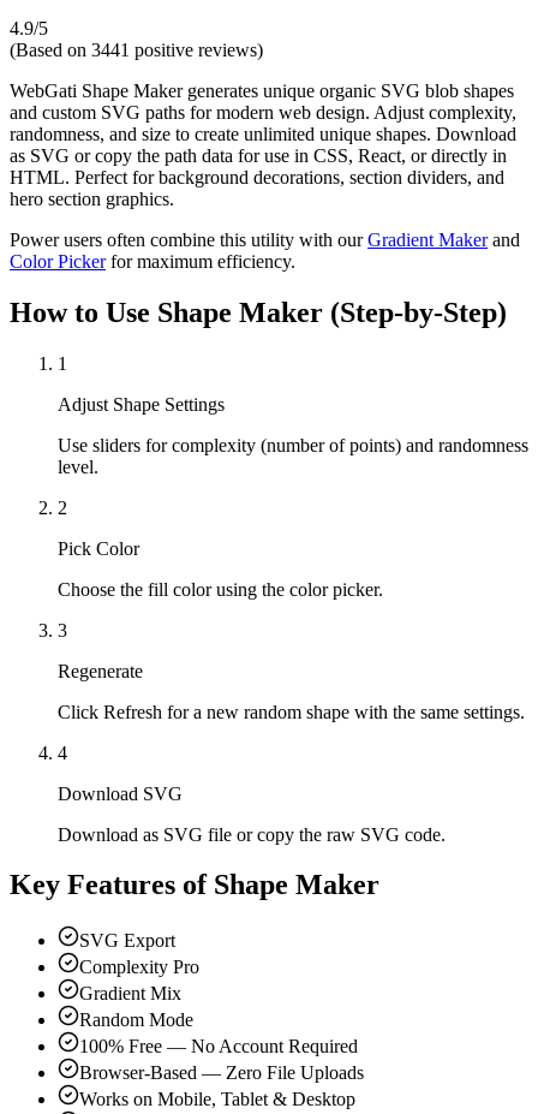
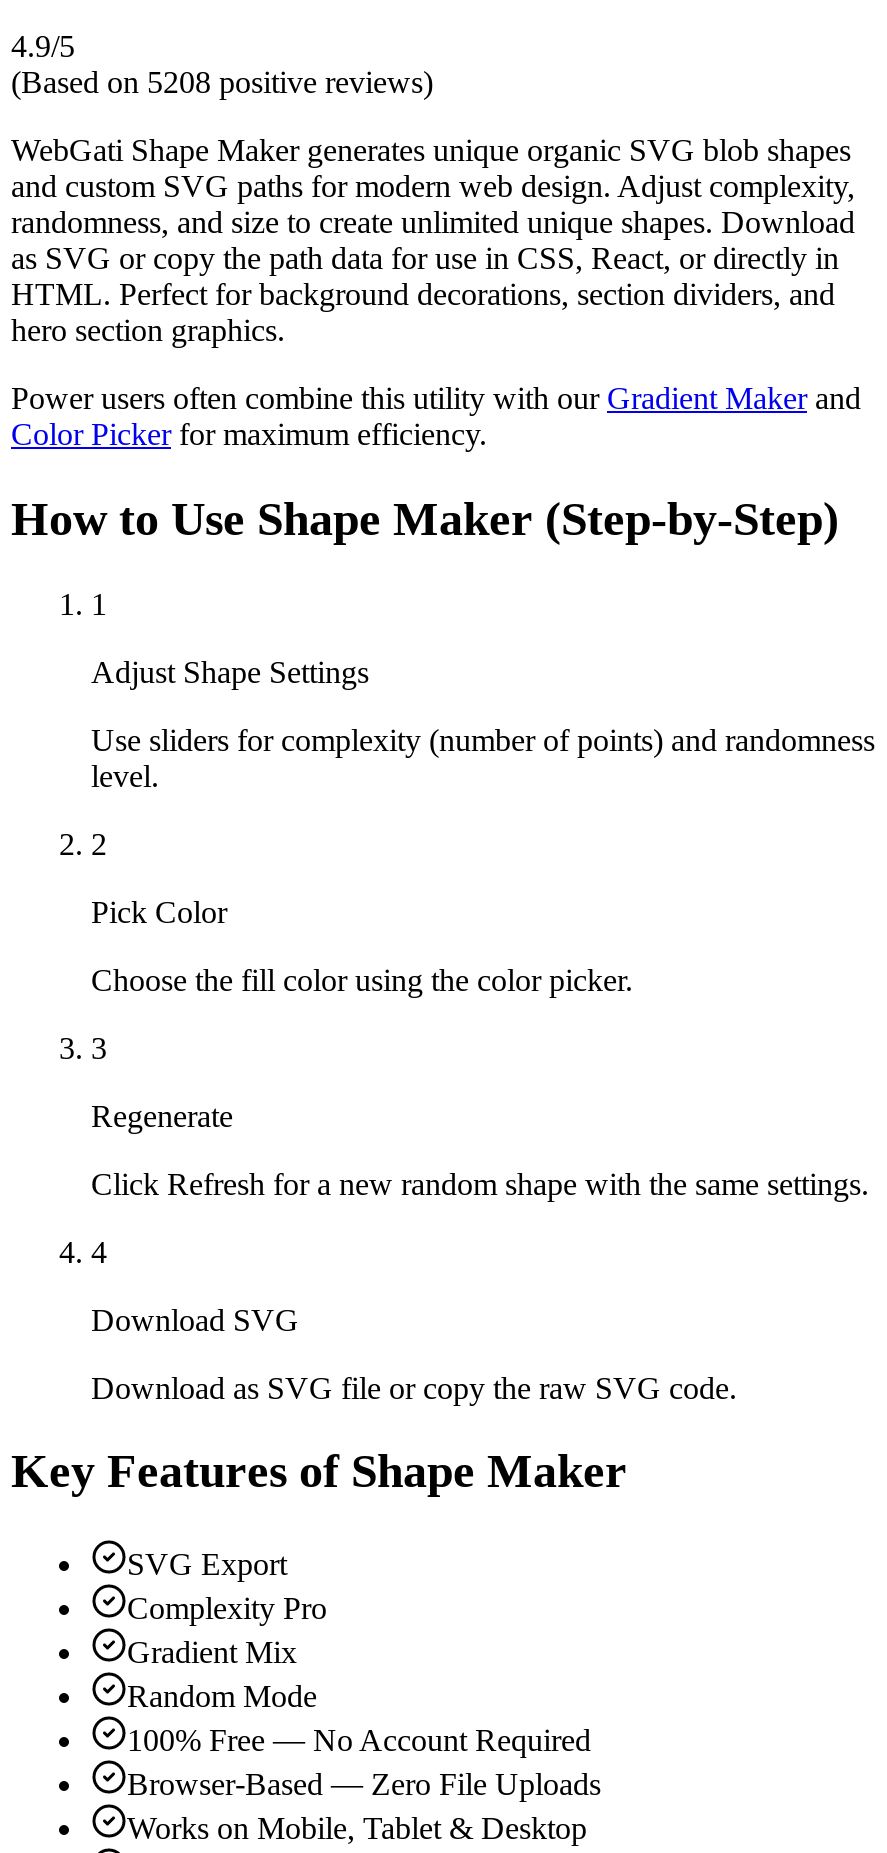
- (Based on 3441 positive reviews)
+ (Based on 5208 positive reviews)
